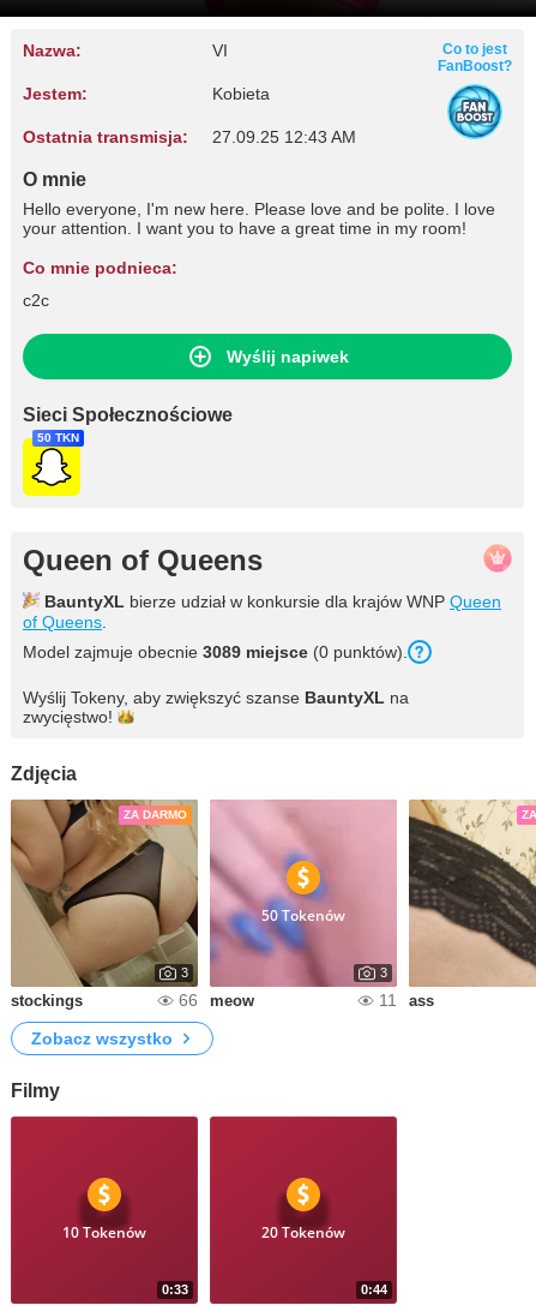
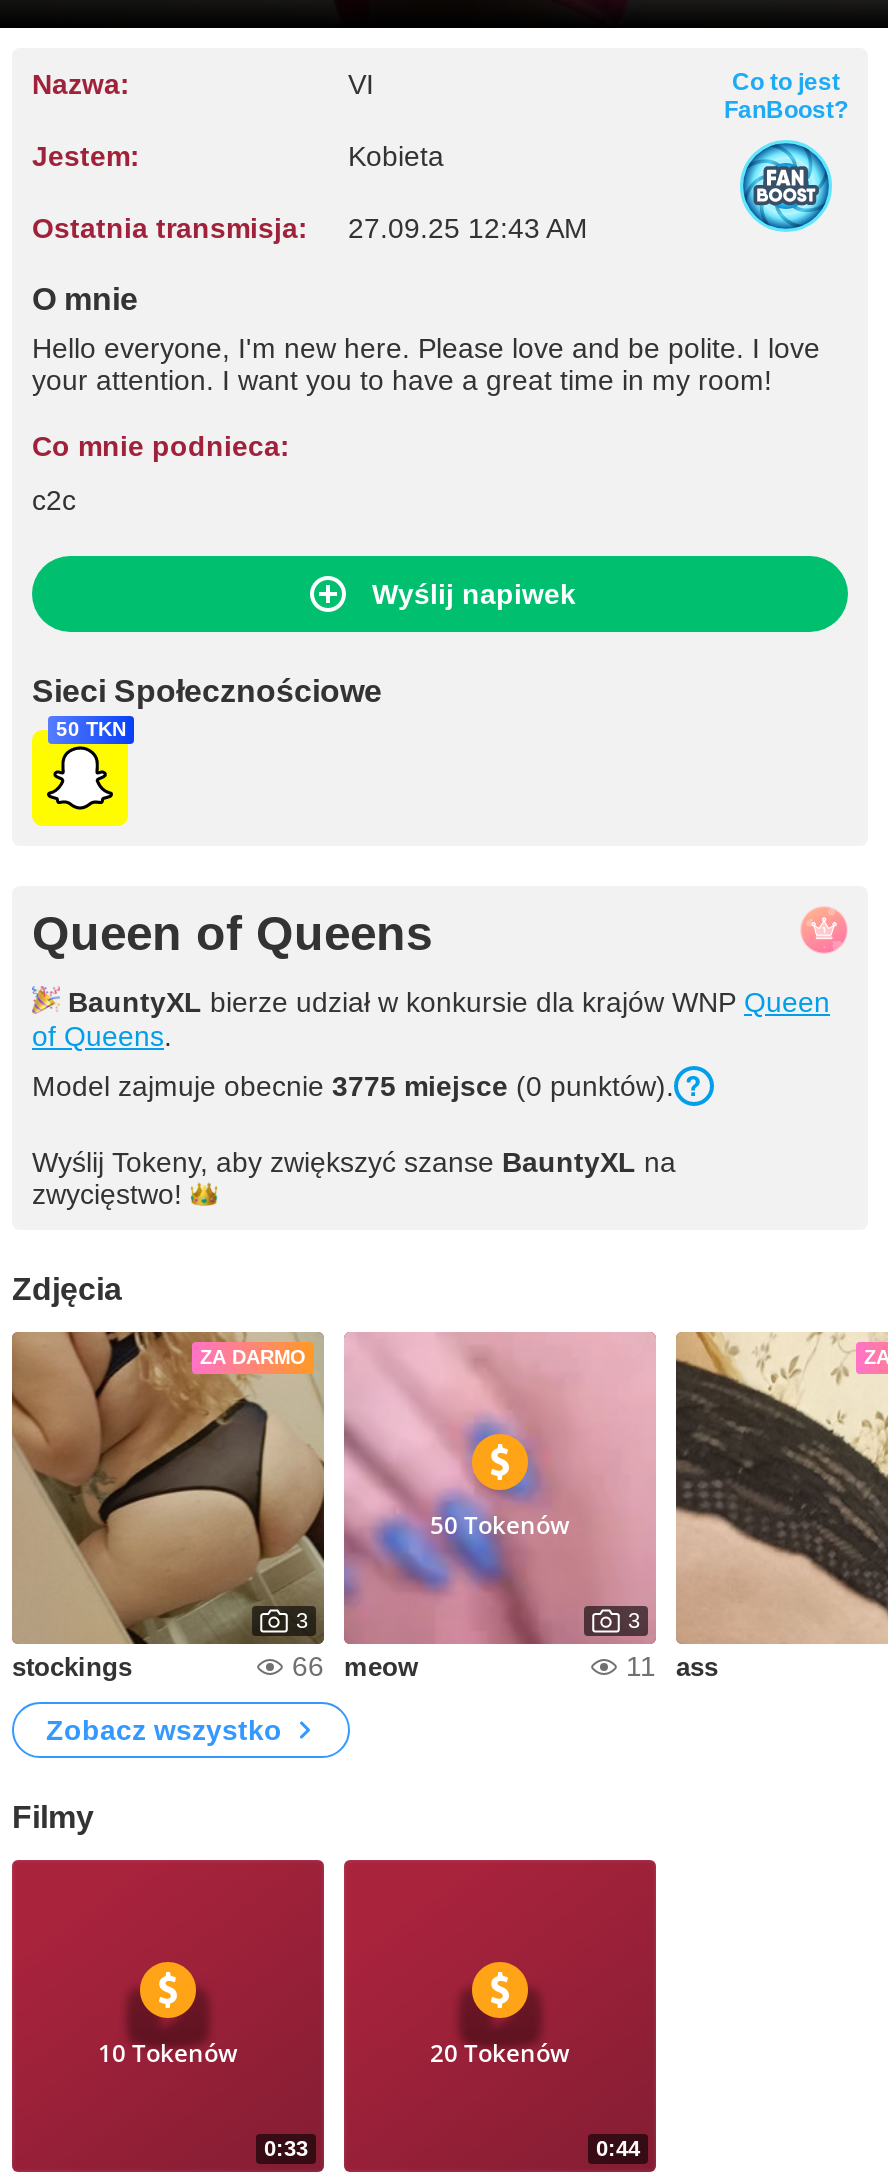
- Model zajmuje obecnie 3089 miejsce (0 punktów).
+ Model zajmuje obecnie 3775 miejsce (0 punktów).
